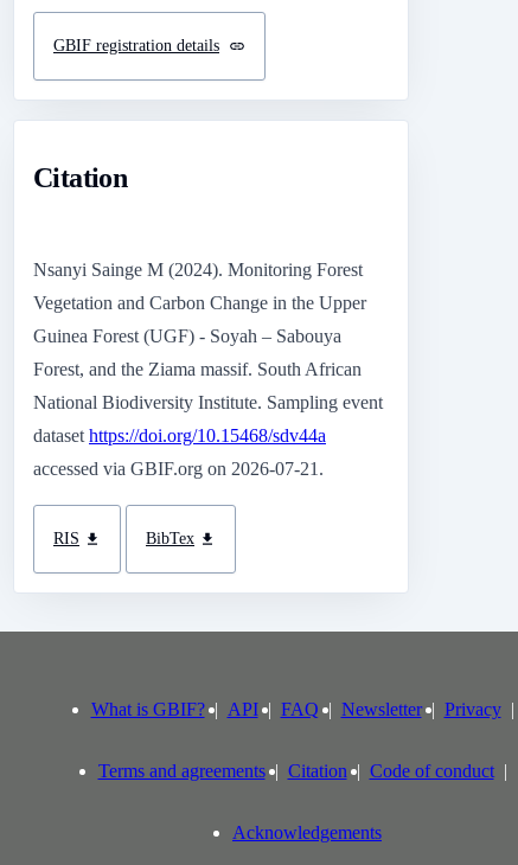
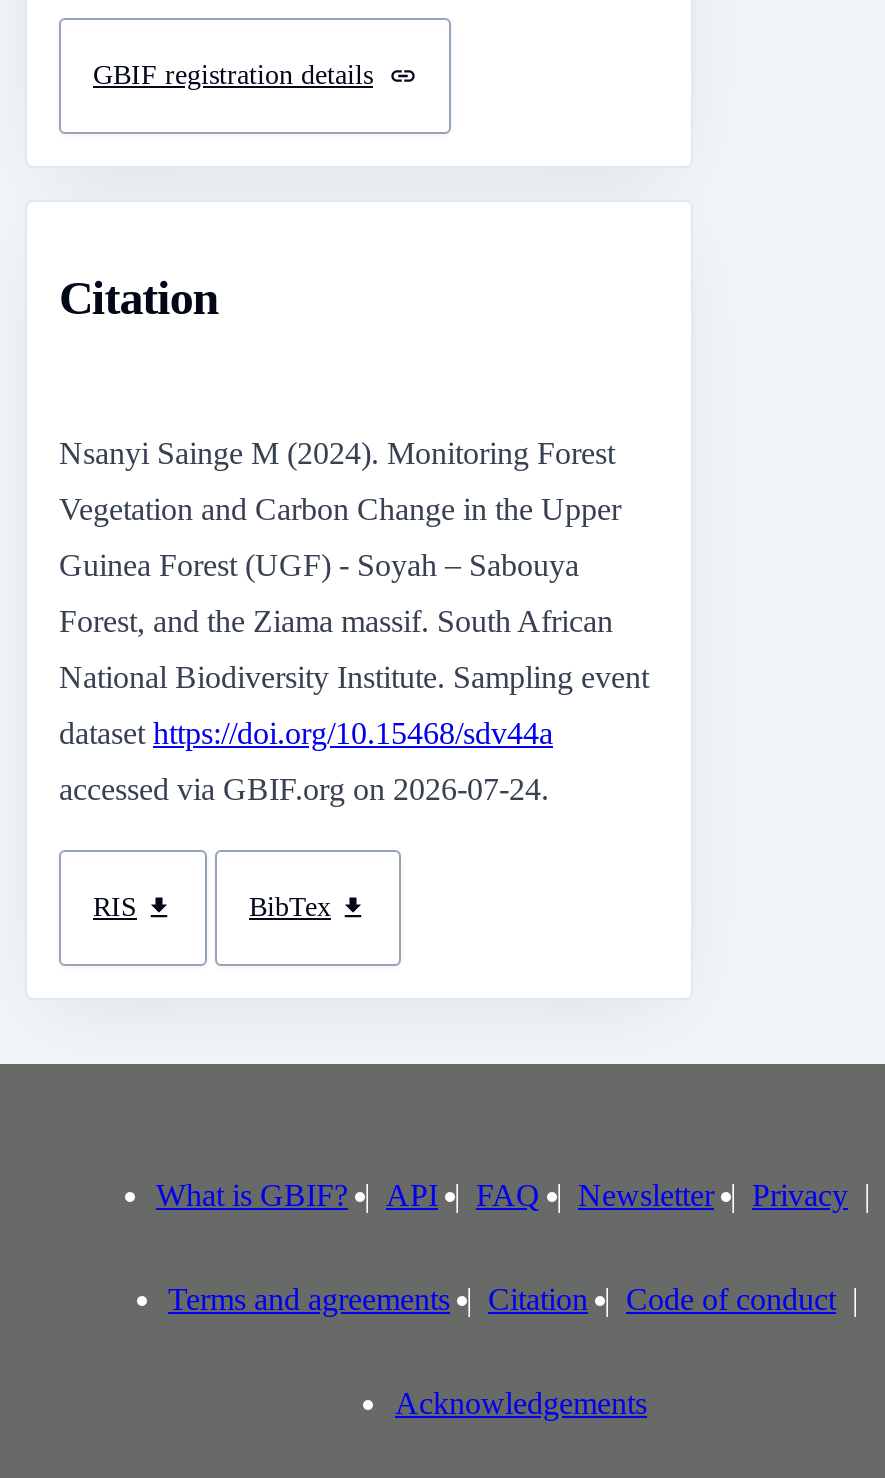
- accessed via GBIF.org on 2026-07-21.
+ accessed via GBIF.org on 2026-07-24.
